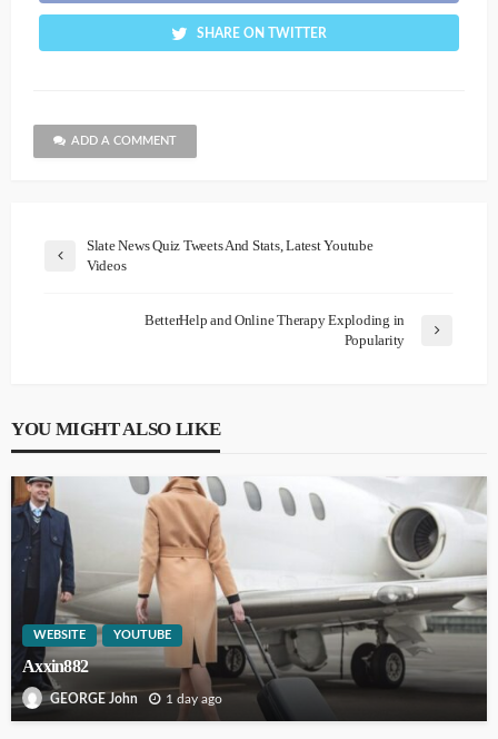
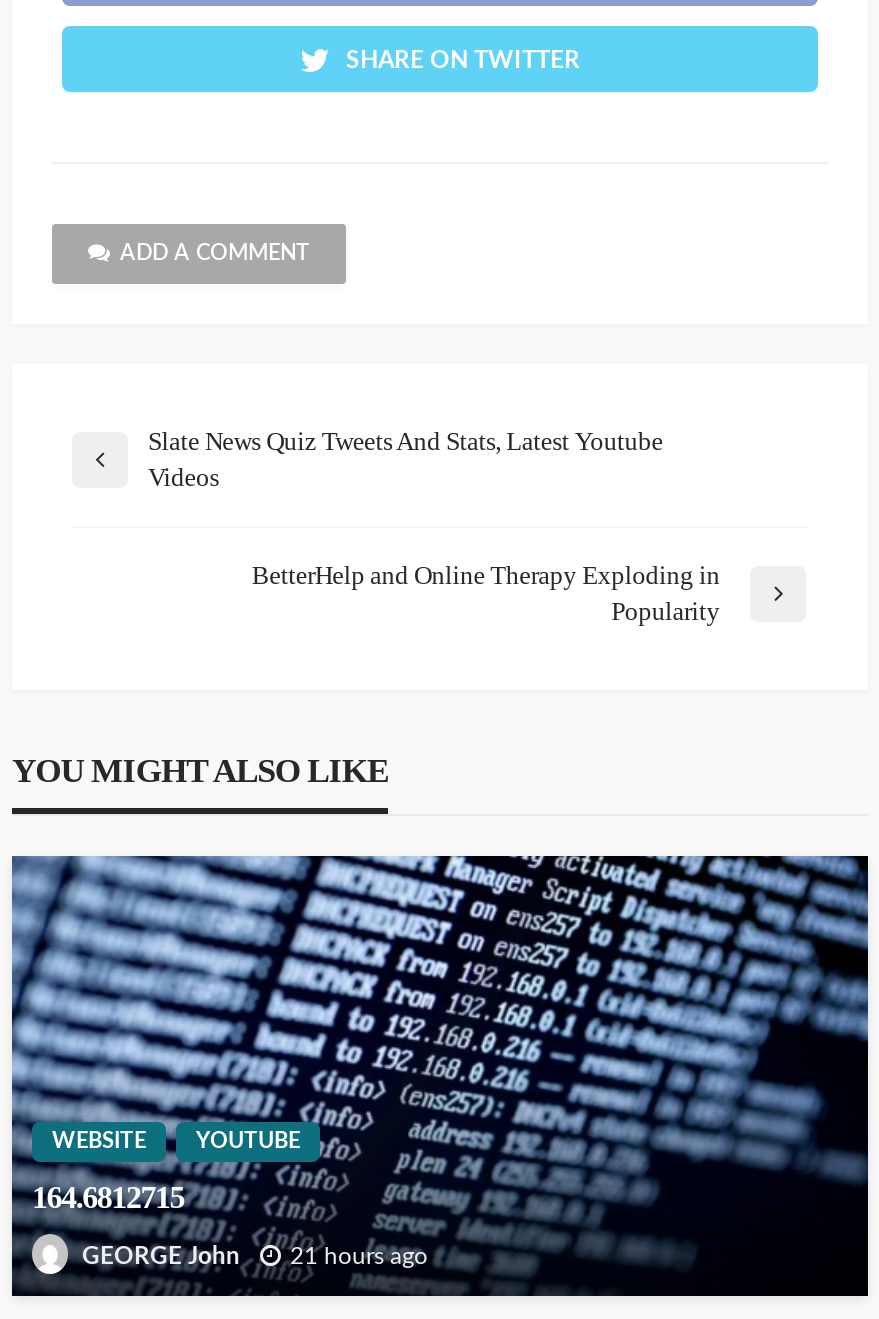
- [image]
- Axxin882
+ [image]
+ 164.6812715

- 1 day ago
+ 21 hours ago
